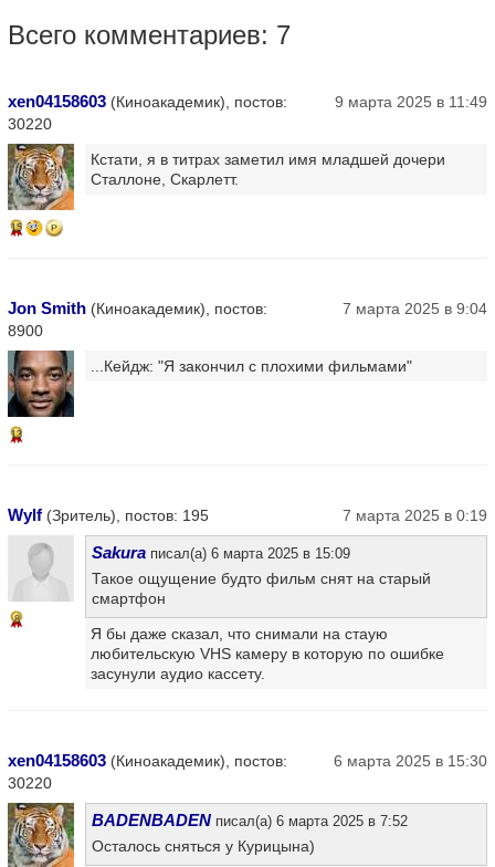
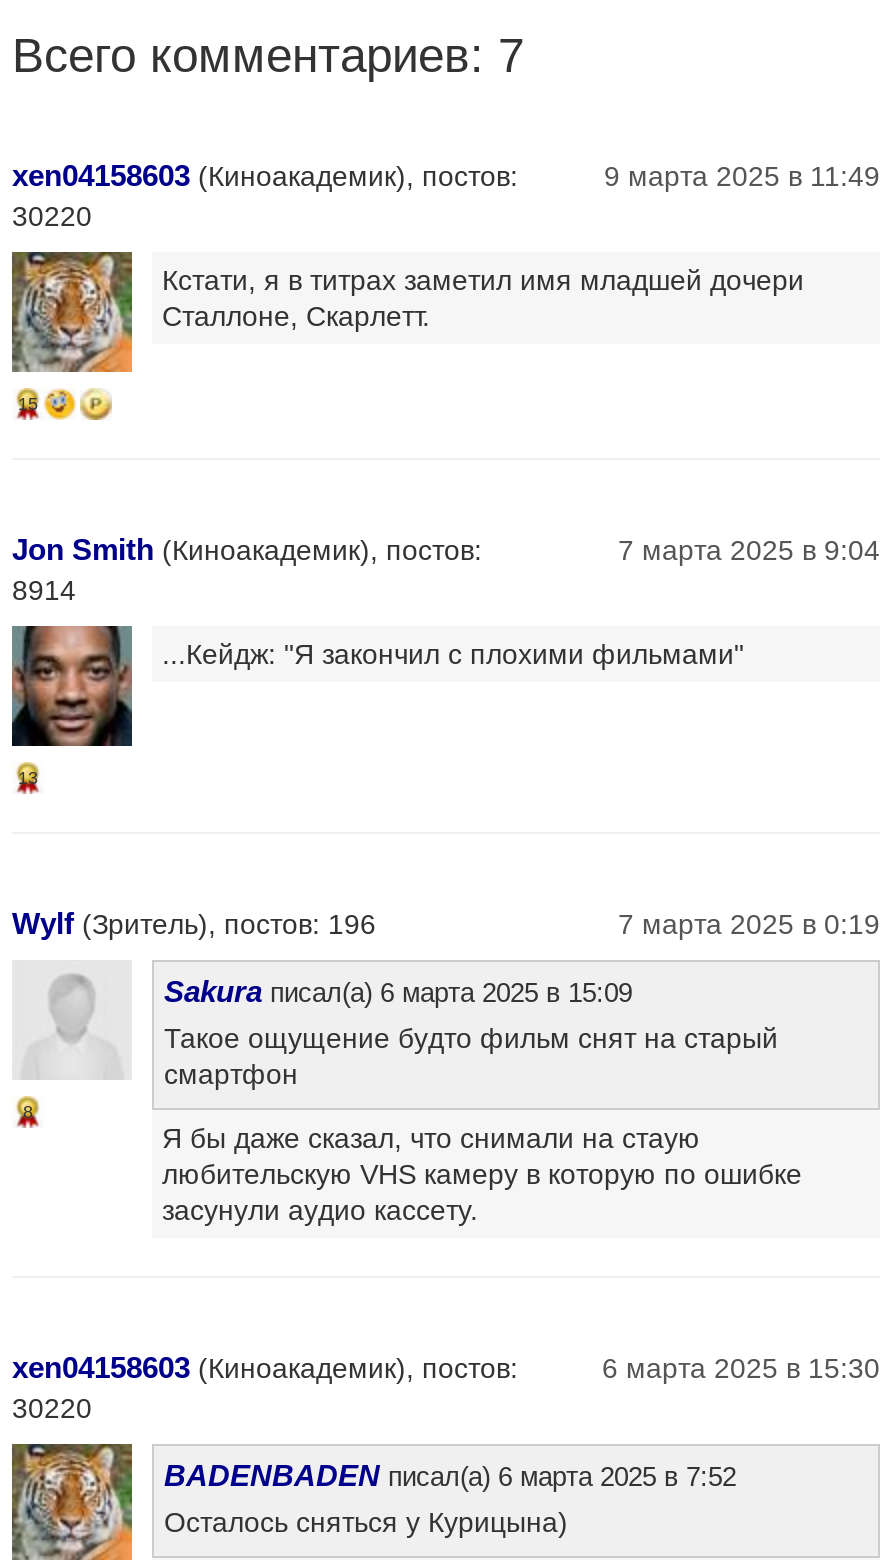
- 8900
+ 8914

- Wylf (Зритель), постов: 195
+ Wylf (Зритель), постов: 196
